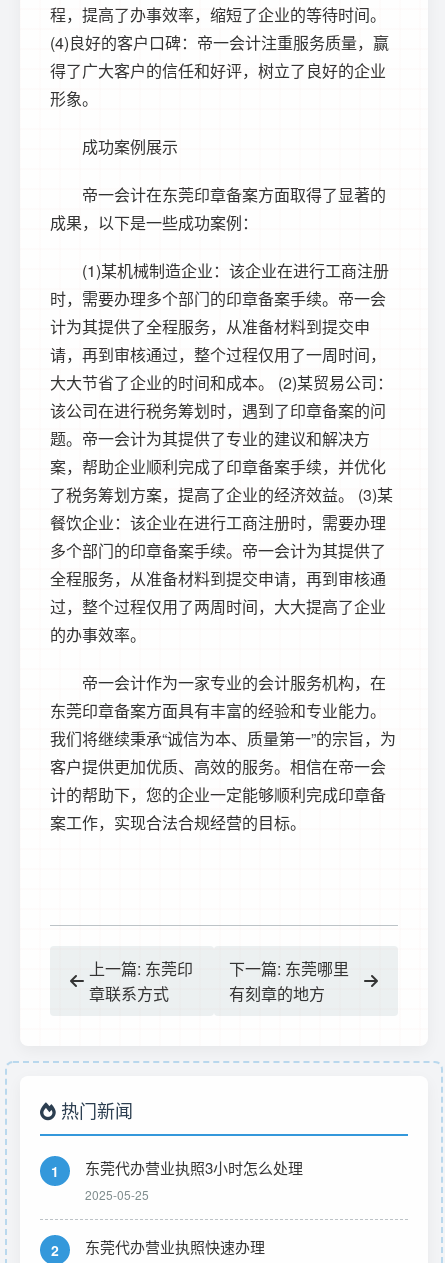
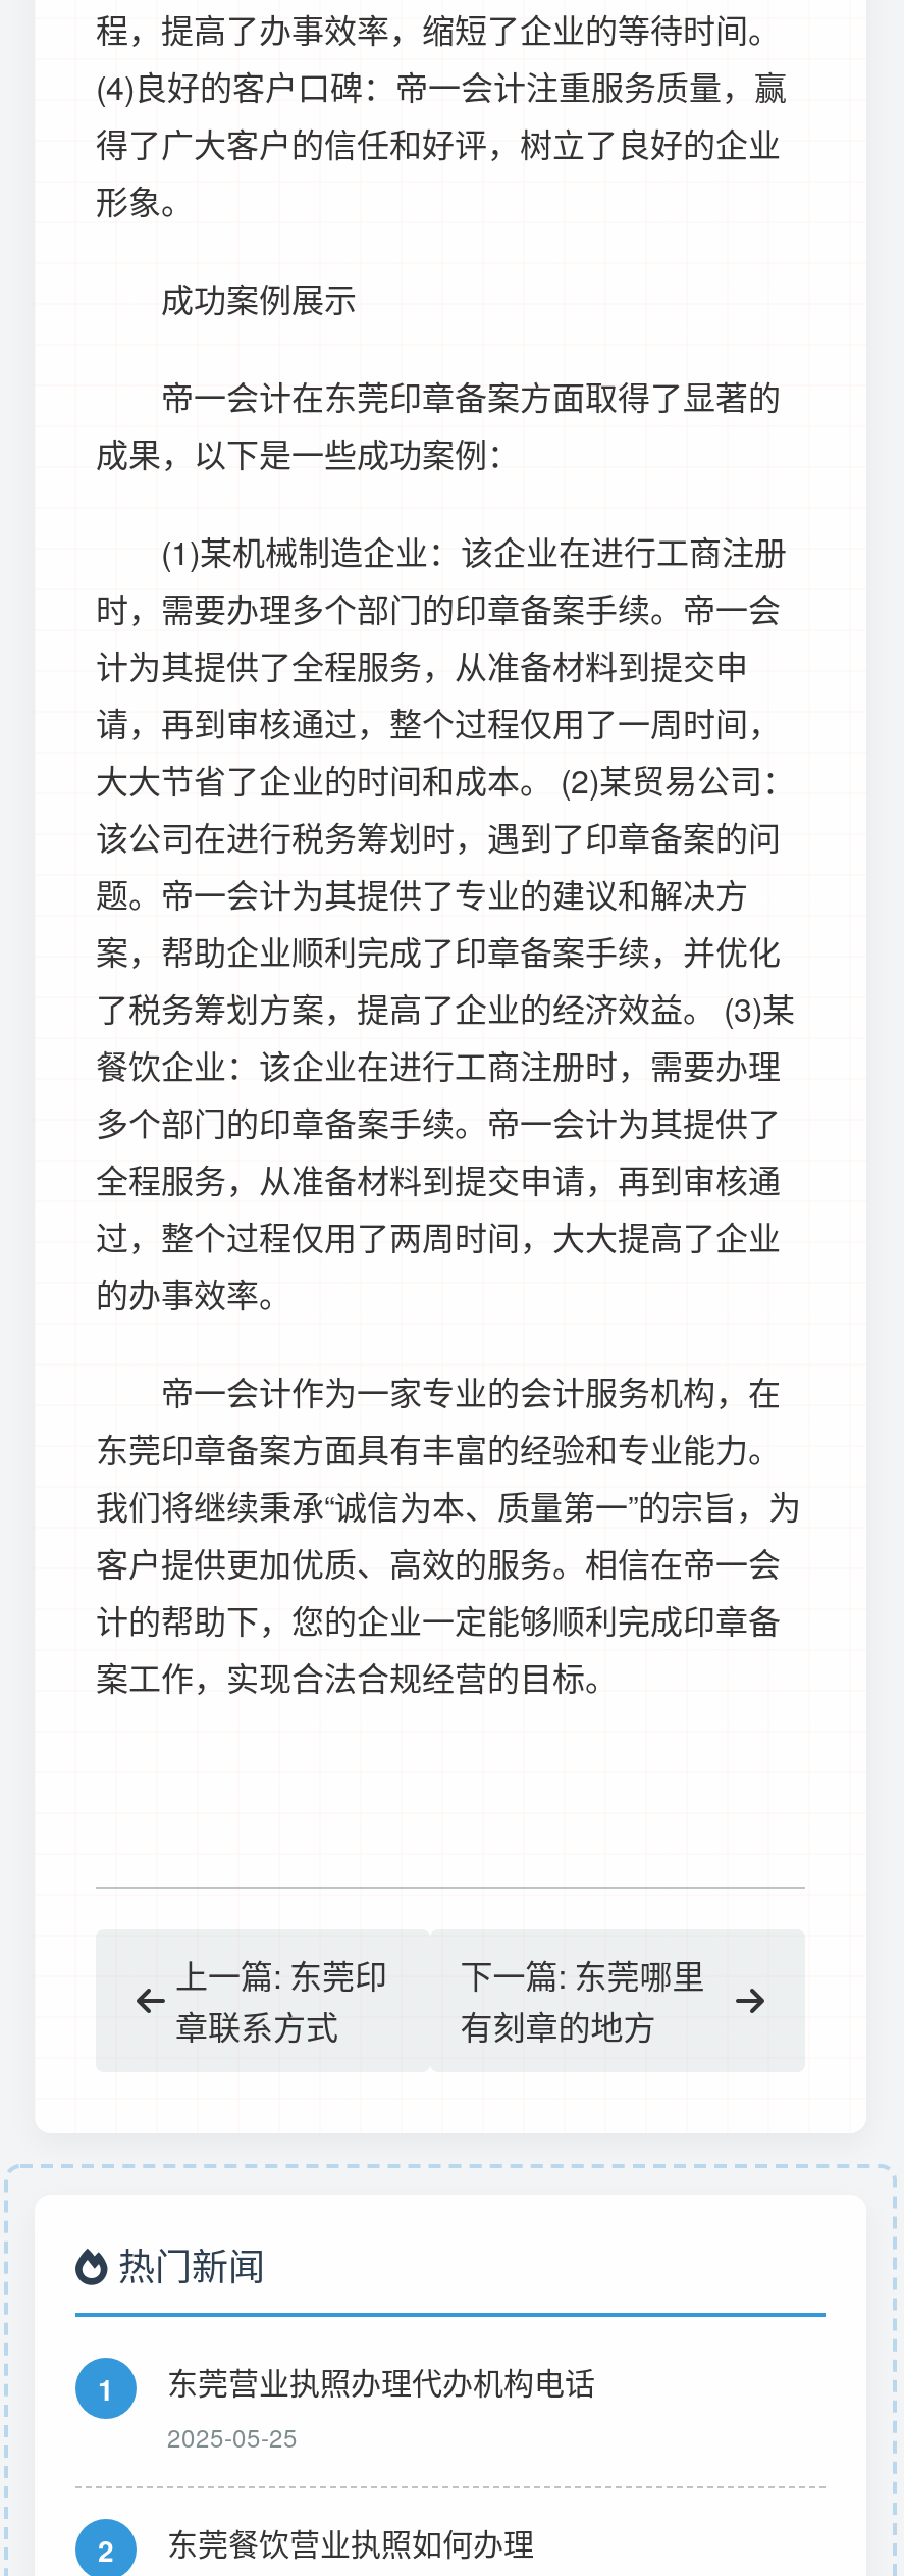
- 东莞代办营业执照3小时怎么处理
+ 东莞营业执照办理代办机构电话

- 东莞代办营业执照快速办理
+ 东莞餐饮营业执照如何办理
